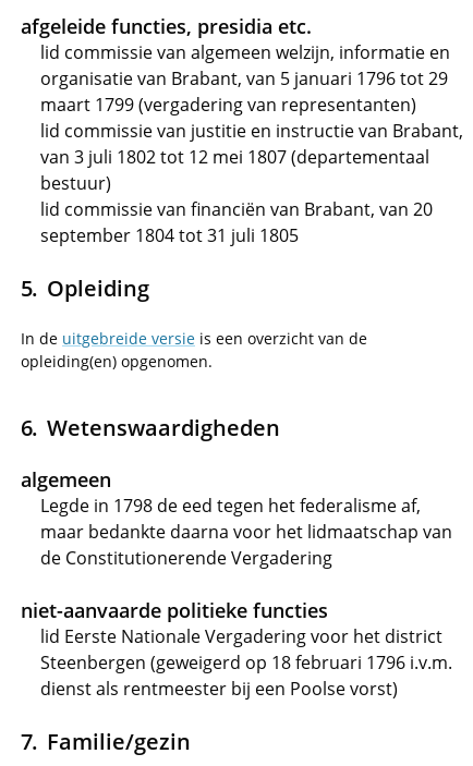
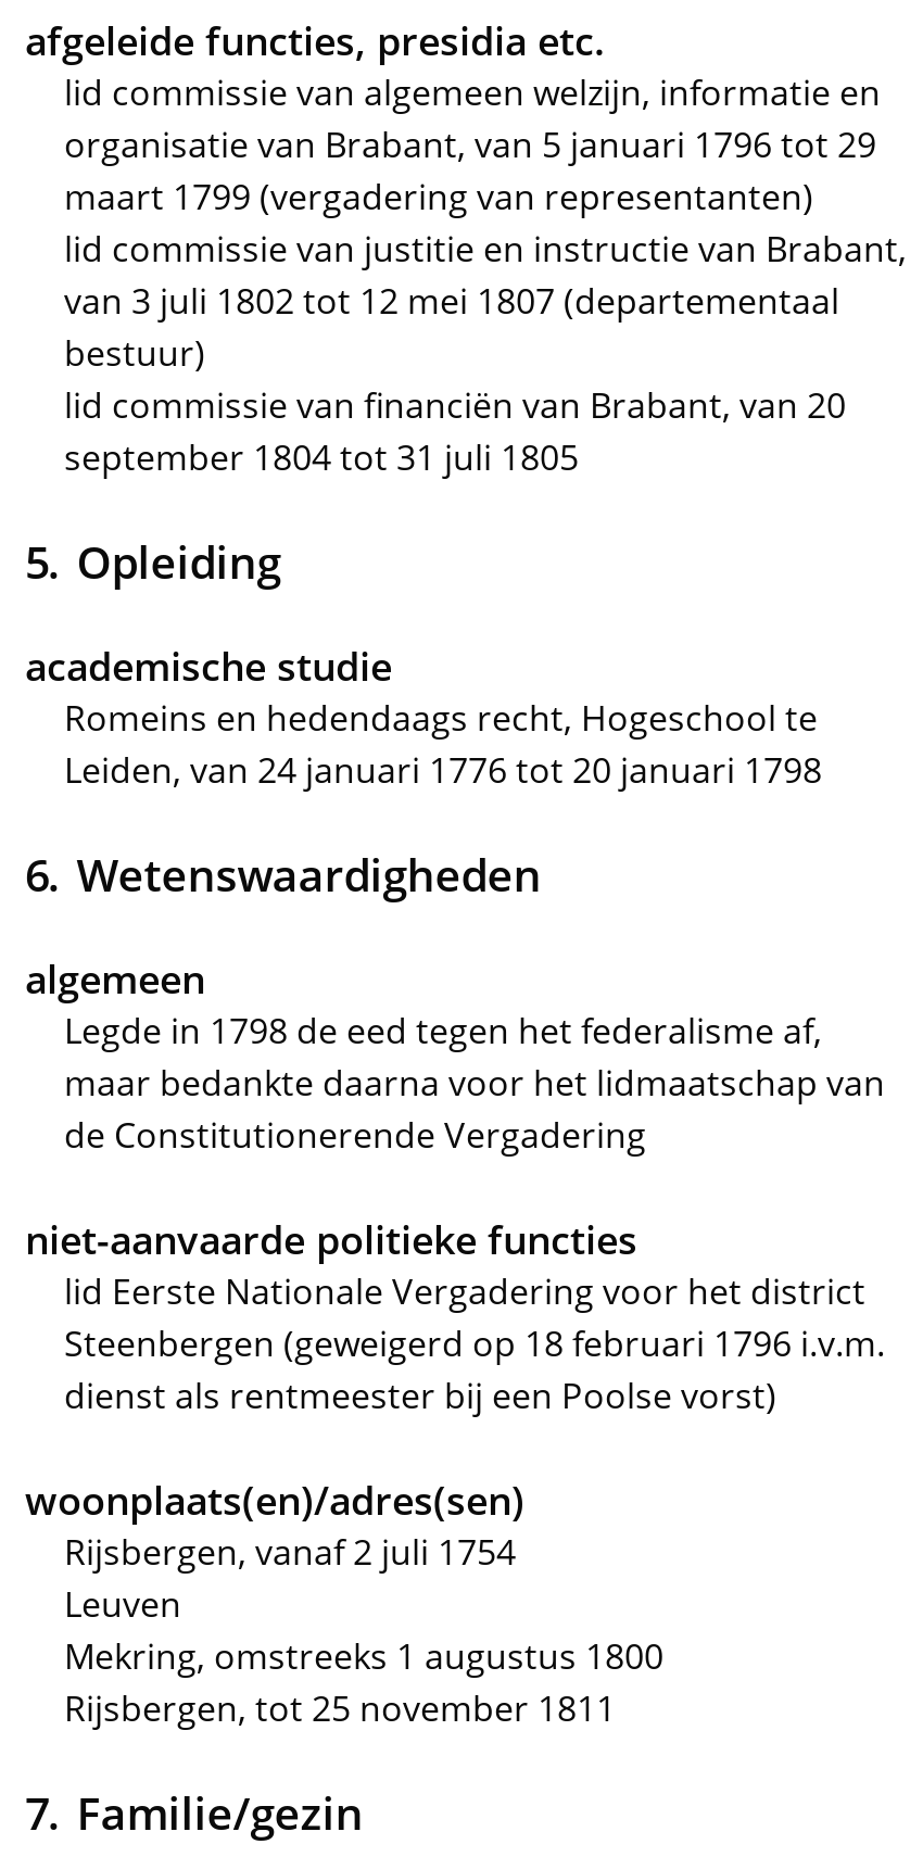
- In de uitgebreide versie is een overzicht van de
- opleiding(en) opgenomen.
+ academische studie
+ Romeins en hedendaags recht, Hogeschool te
+ Leiden, van 24 januari 1776 tot 20 januari 1798

+ woonplaats(en)/adres(sen)
+ Rijsbergen, vanaf 2 juli 1754
+ Leuven
+ Mekring, omstreeks 1 augustus 1800
+ Rijsbergen, tot 25 november 1811
